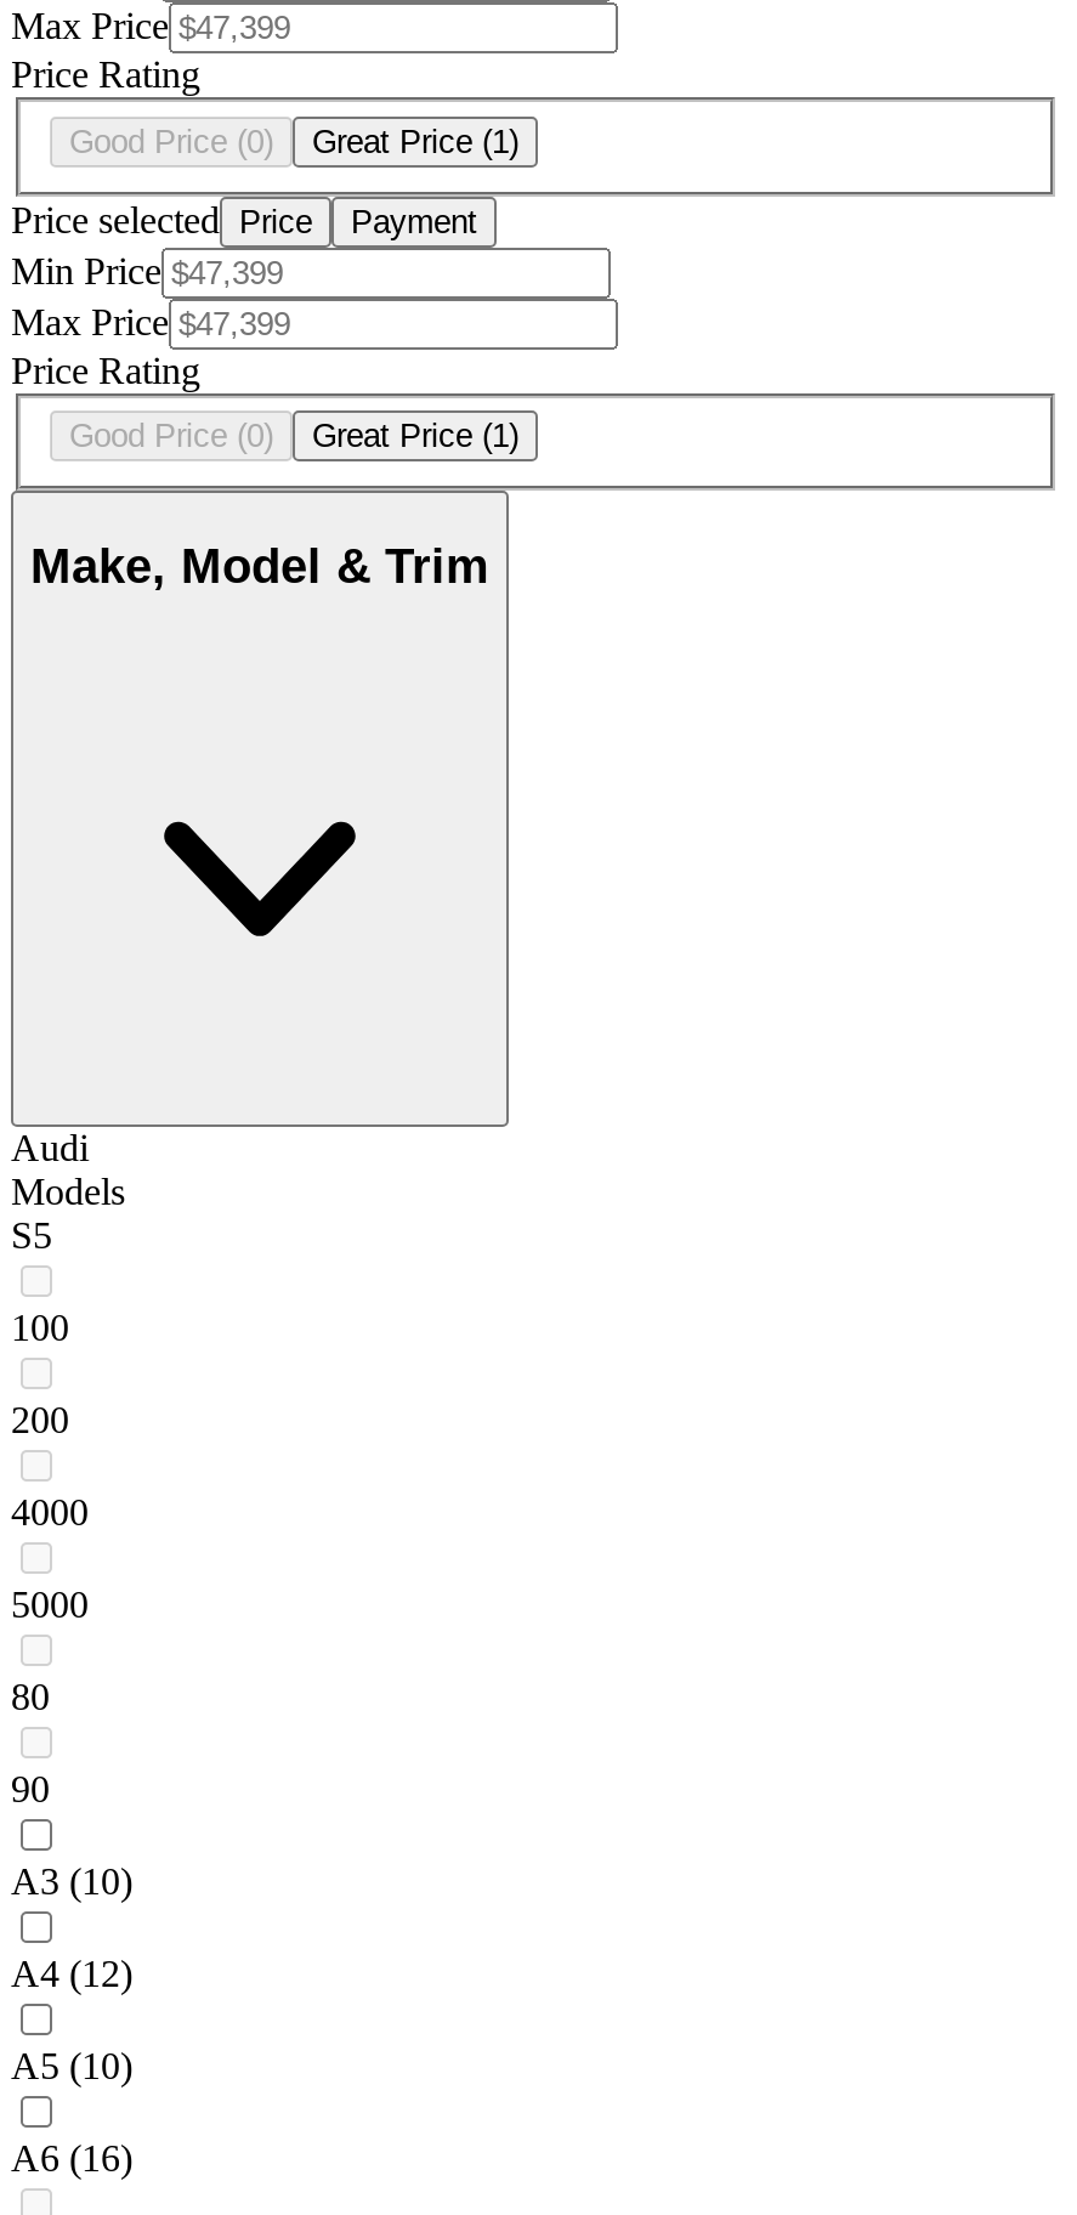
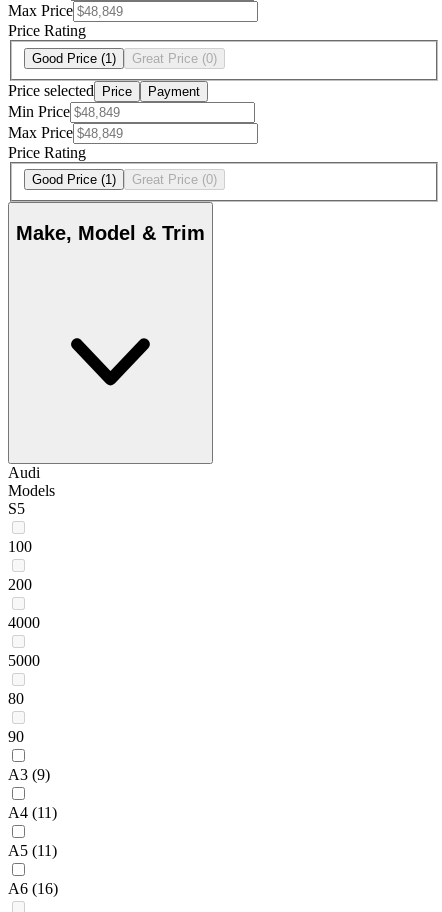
- Good Price (0)
+ Good Price (1)

- Great Price (1)
+ Great Price (0)

- Good Price (0)
+ Good Price (1)

- Great Price (1)
+ Great Price (0)

- A3 (10)
+ A3 (9)

- A4 (12)
+ A4 (11)

- A5 (10)
+ A5 (11)
